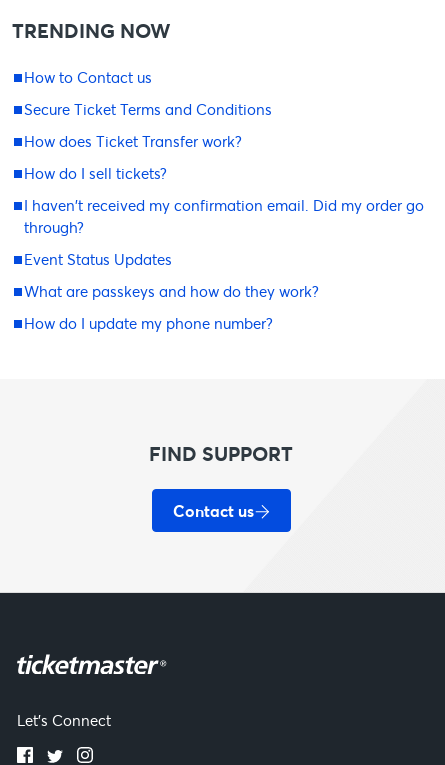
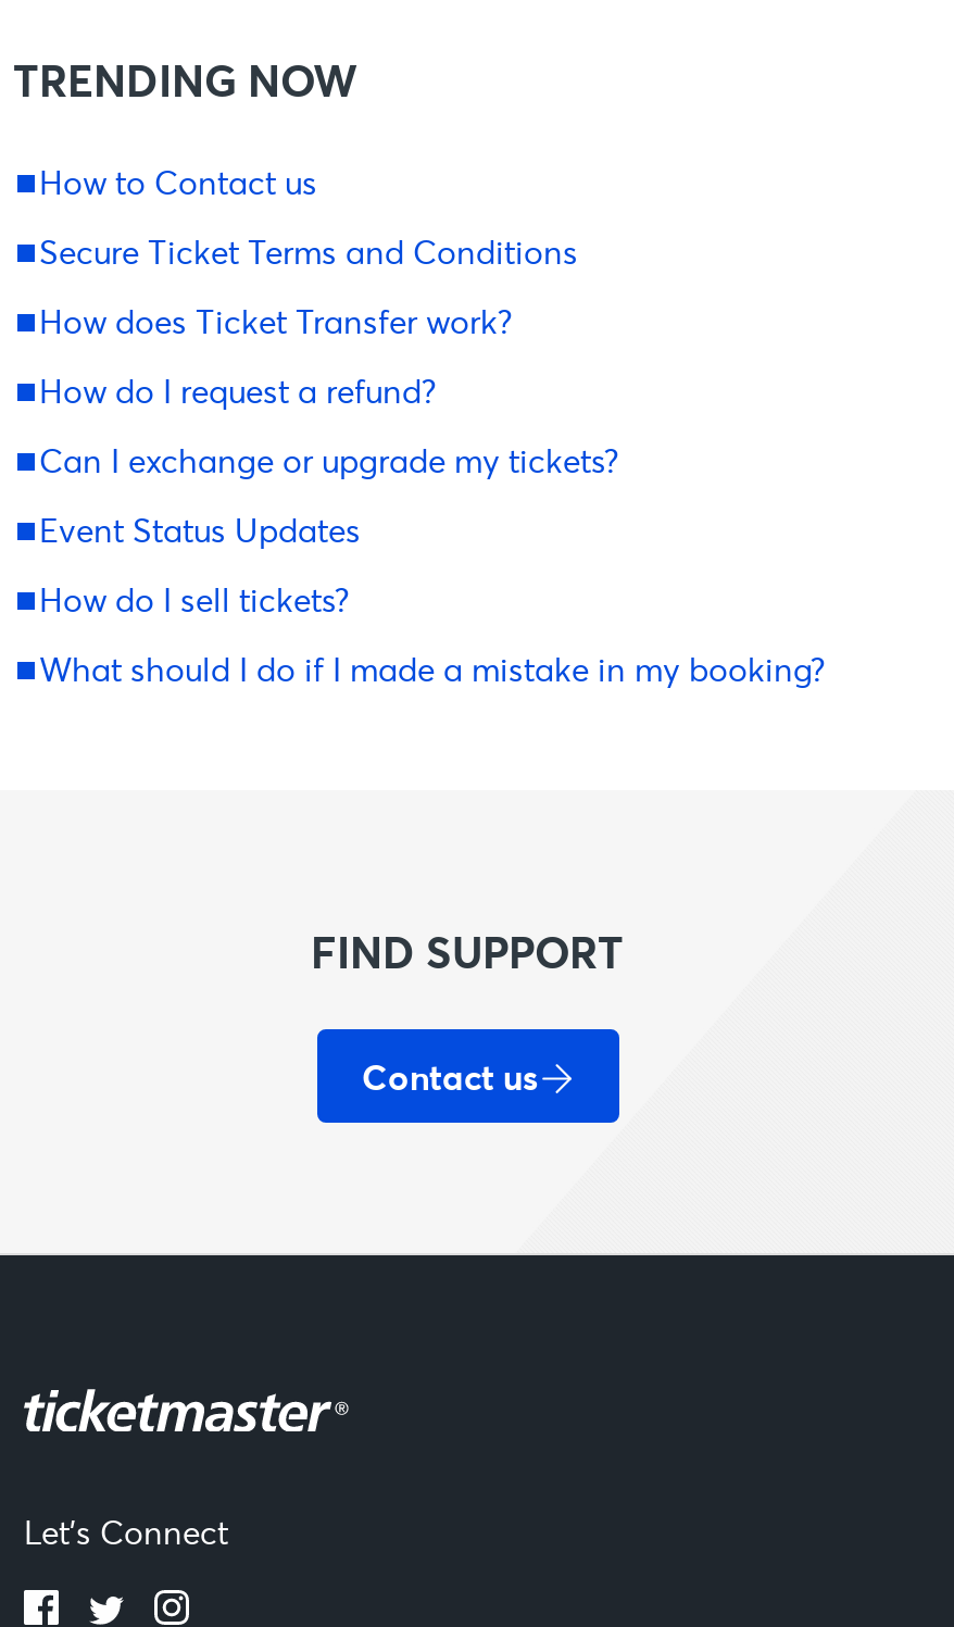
+ How do I request a refund?
+ Can I exchange or upgrade my tickets?

moved down: How do I sell tickets?

- I haven't received my confirmation email. Did my order go
- through?
- What are passkeys and how do they work?
- How do I update my phone number?
+ What should I do if I made a mistake in my booking?

moved up: Event Status Updates
